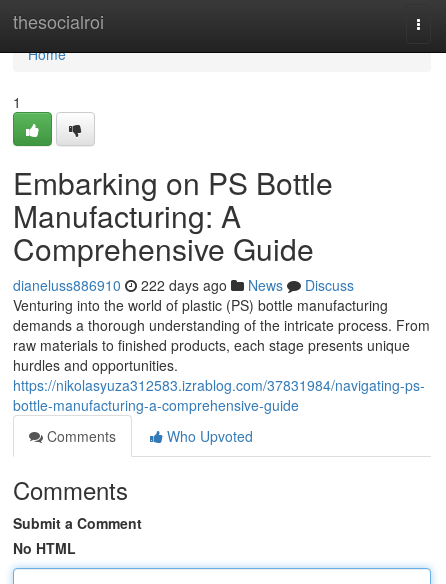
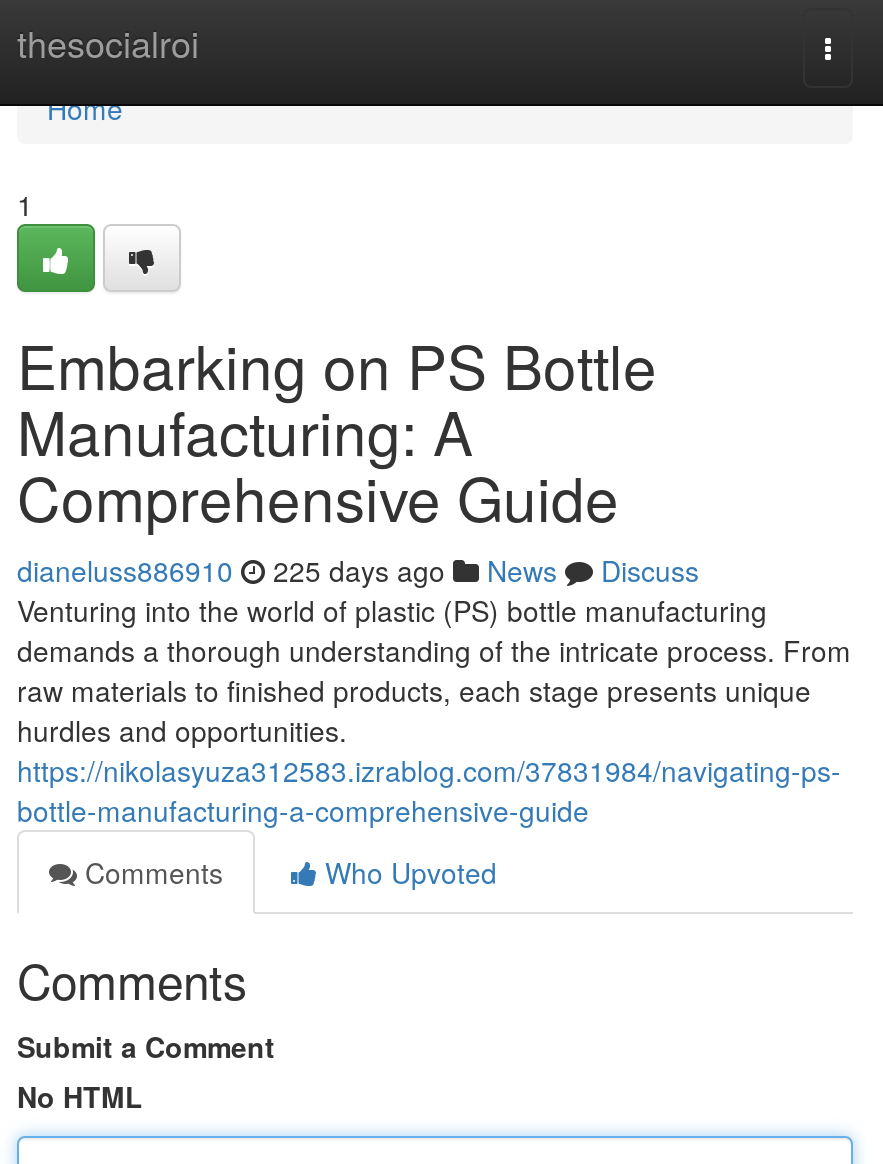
- dianeluss886910 222 days ago News Discuss
+ dianeluss886910 225 days ago News Discuss
